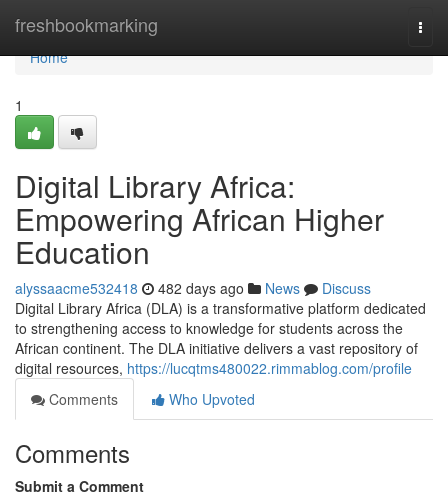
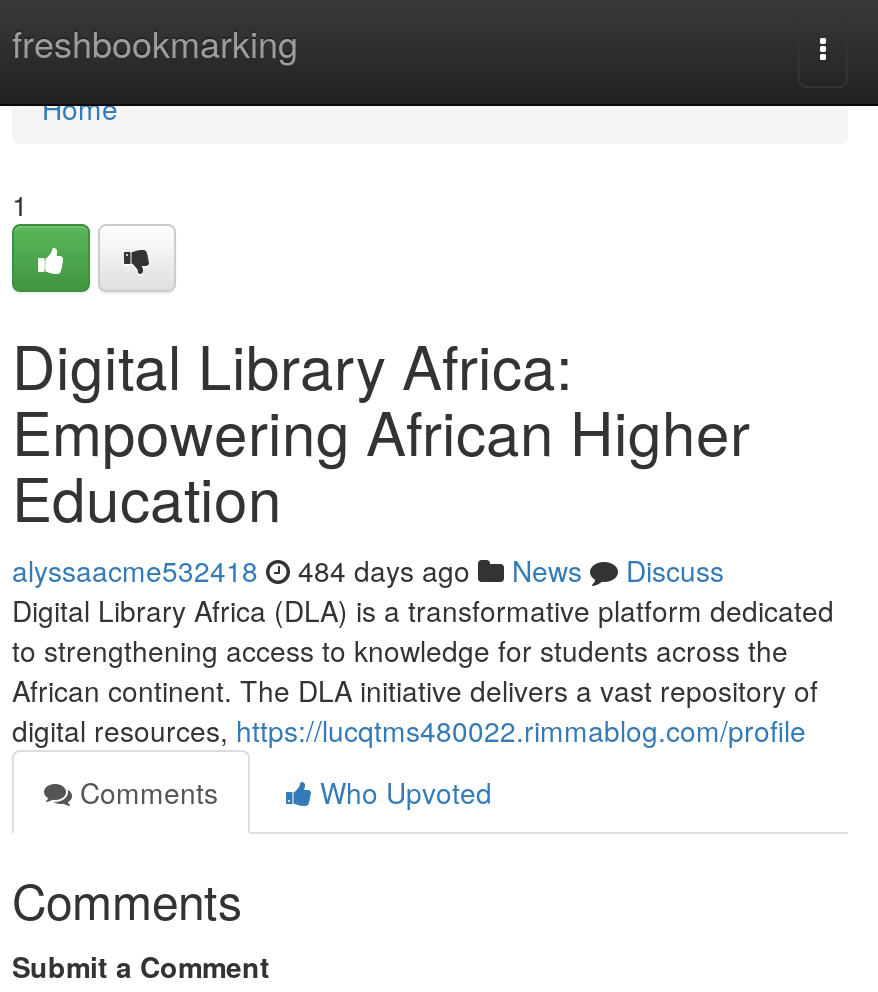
- alyssaacme532418 482 days ago News Discuss
+ alyssaacme532418 484 days ago News Discuss
